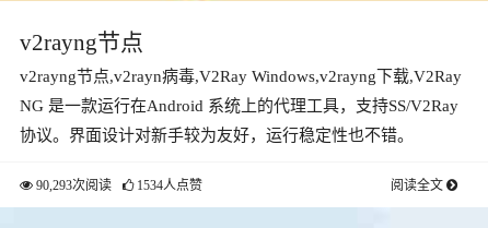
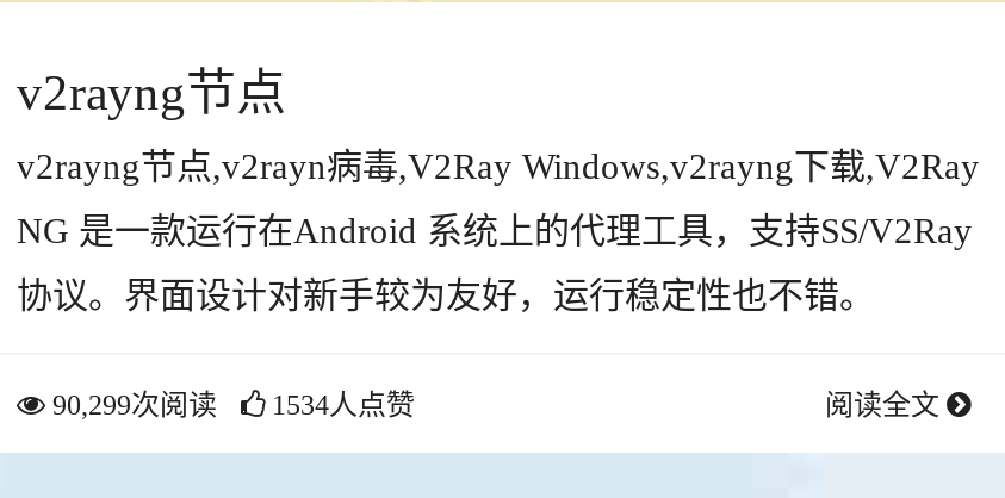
- 90,293次阅读 1534人点赞
+ 90,299次阅读 1534人点赞
